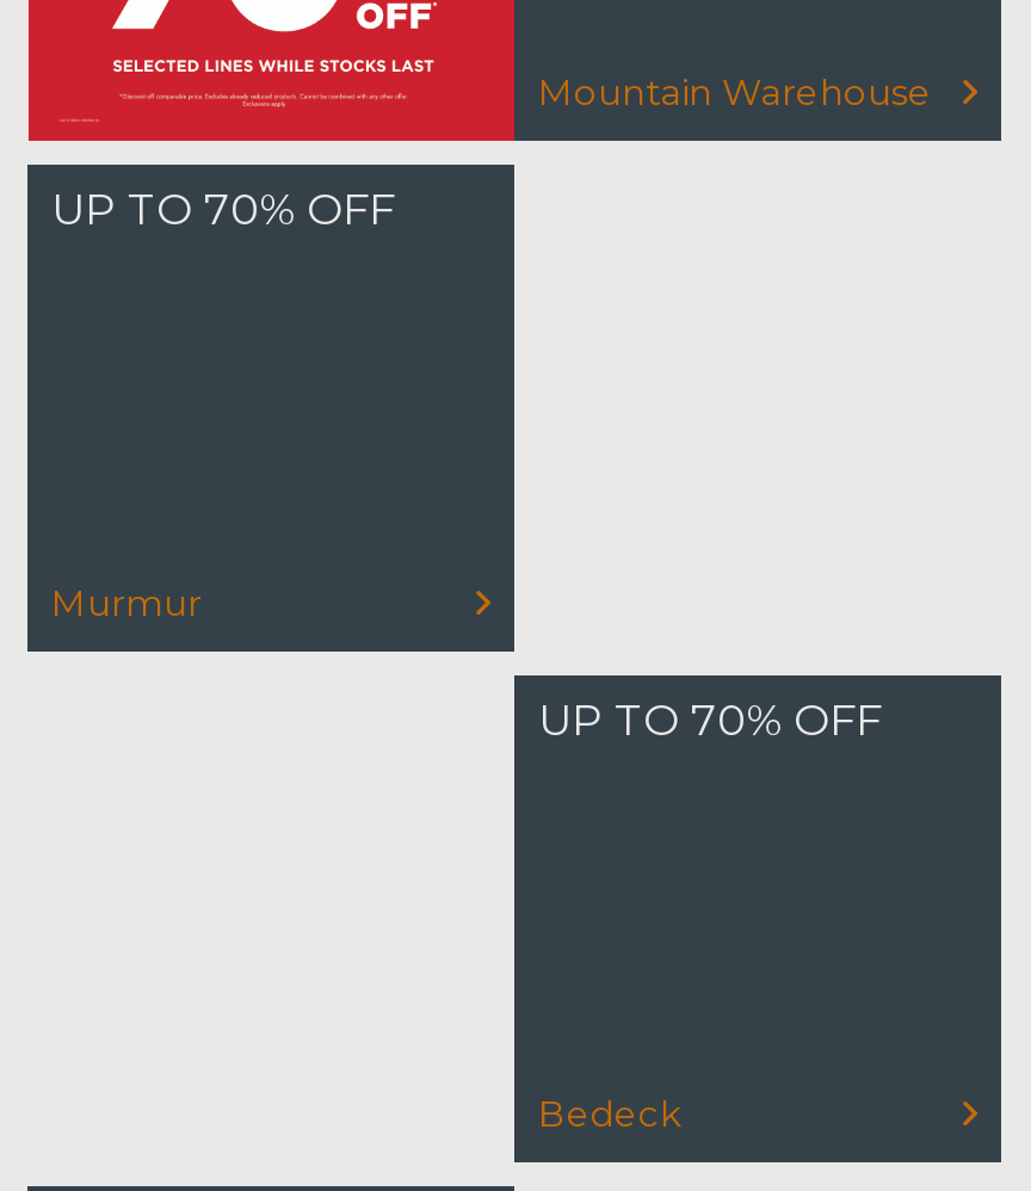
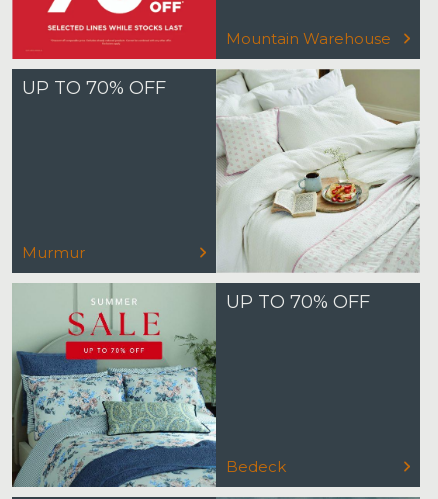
+ [image]

+ [image]
